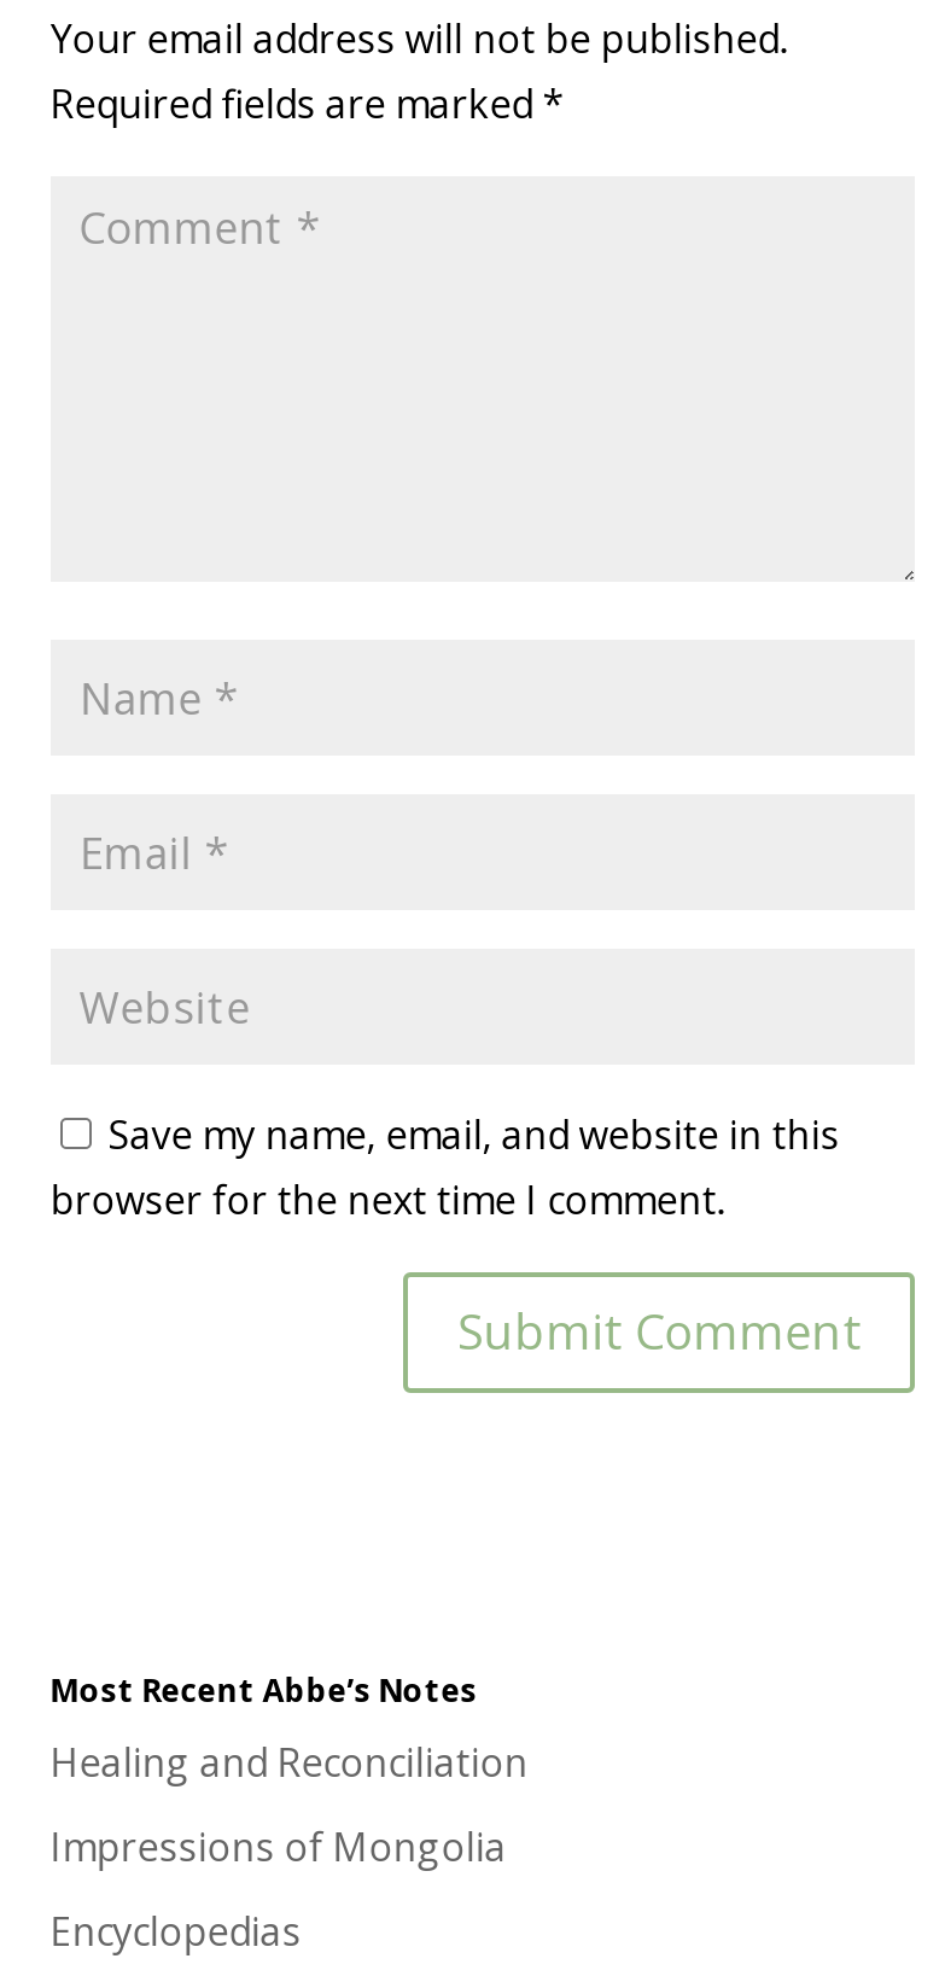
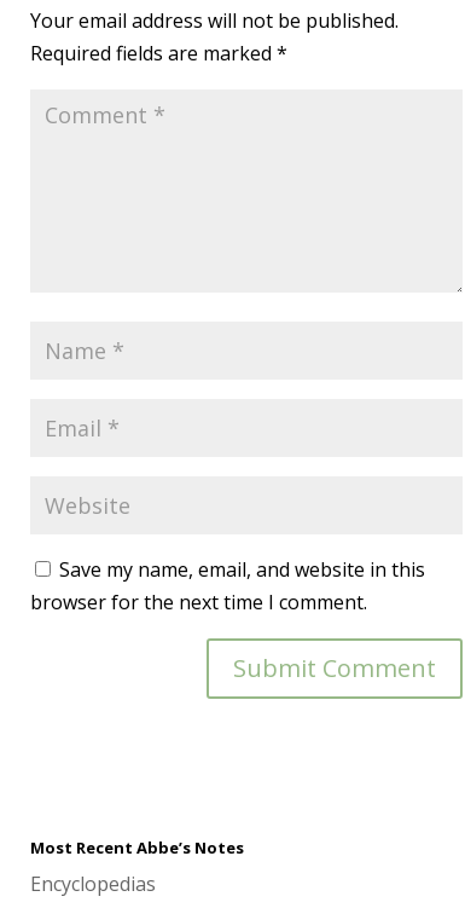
- Healing and Reconciliation
- Impressions of Mongolia
